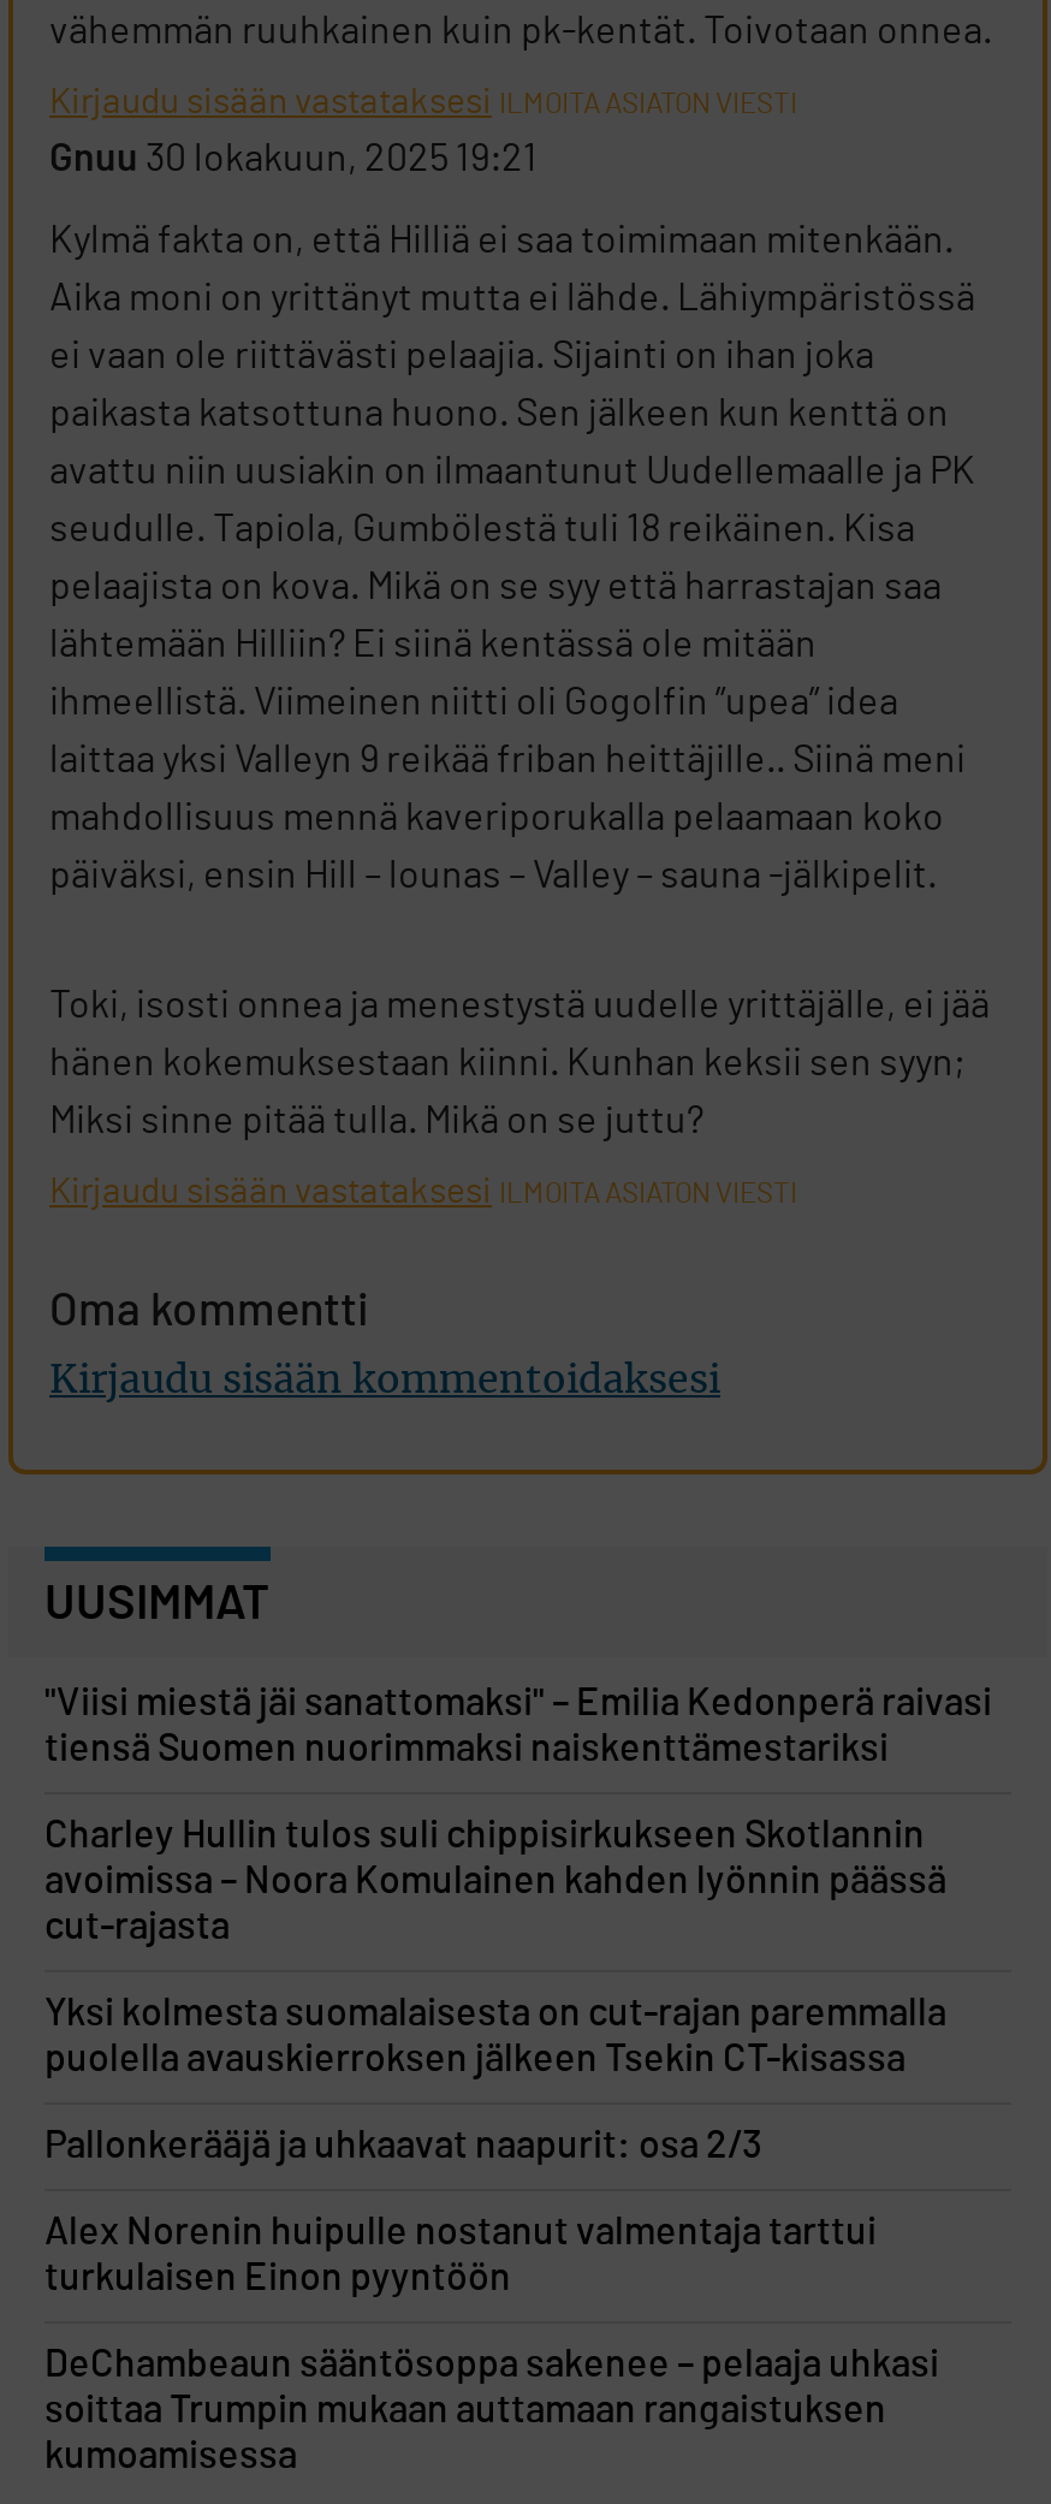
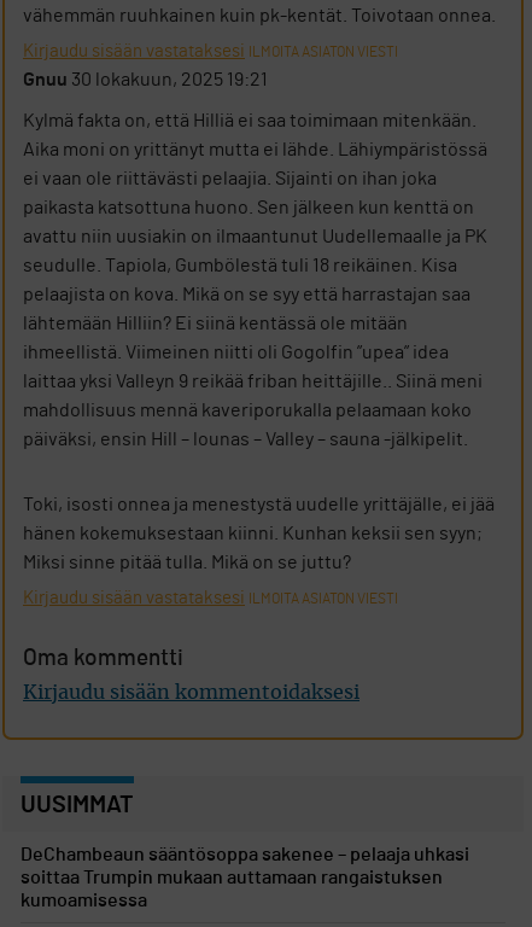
- "Viisi miestä jäi sanattomaksi" – Emilia Kedonperä raivasi
- tiensä Suomen nuorimmaksi naiskenttämestariksi
- Charley Hullin tulos suli chippisirkukseen Skotlannin
- avoimissa – Noora Komulainen kahden lyönnin päässä
- cut-rajasta
- Yksi kolmesta suomalaisesta on cut-rajan paremmalla
- puolella avauskierroksen jälkeen Tsekin CT-kisassa
- Pallonkerääjä ja uhkaavat naapurit: osa 2/3
- Alex Norenin huipulle nostanut valmentaja tarttui
- turkulaisen Einon pyyntöön
